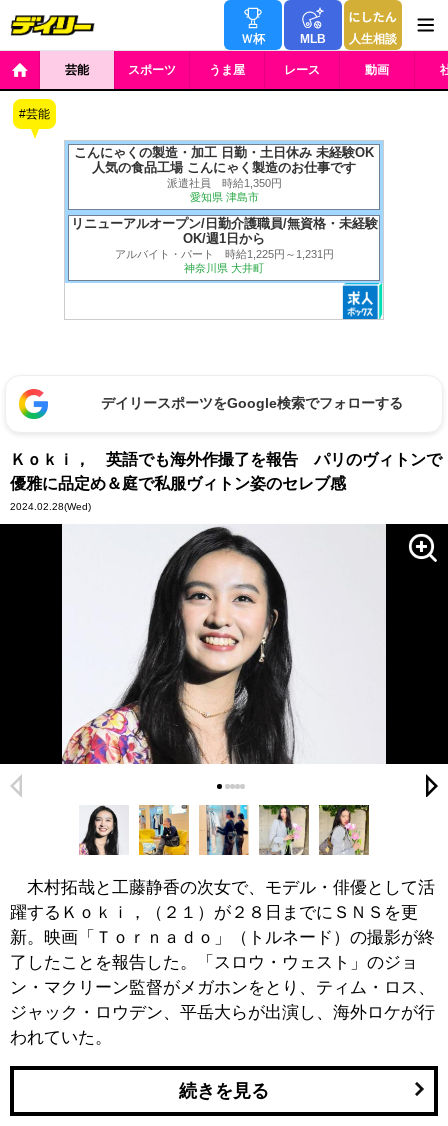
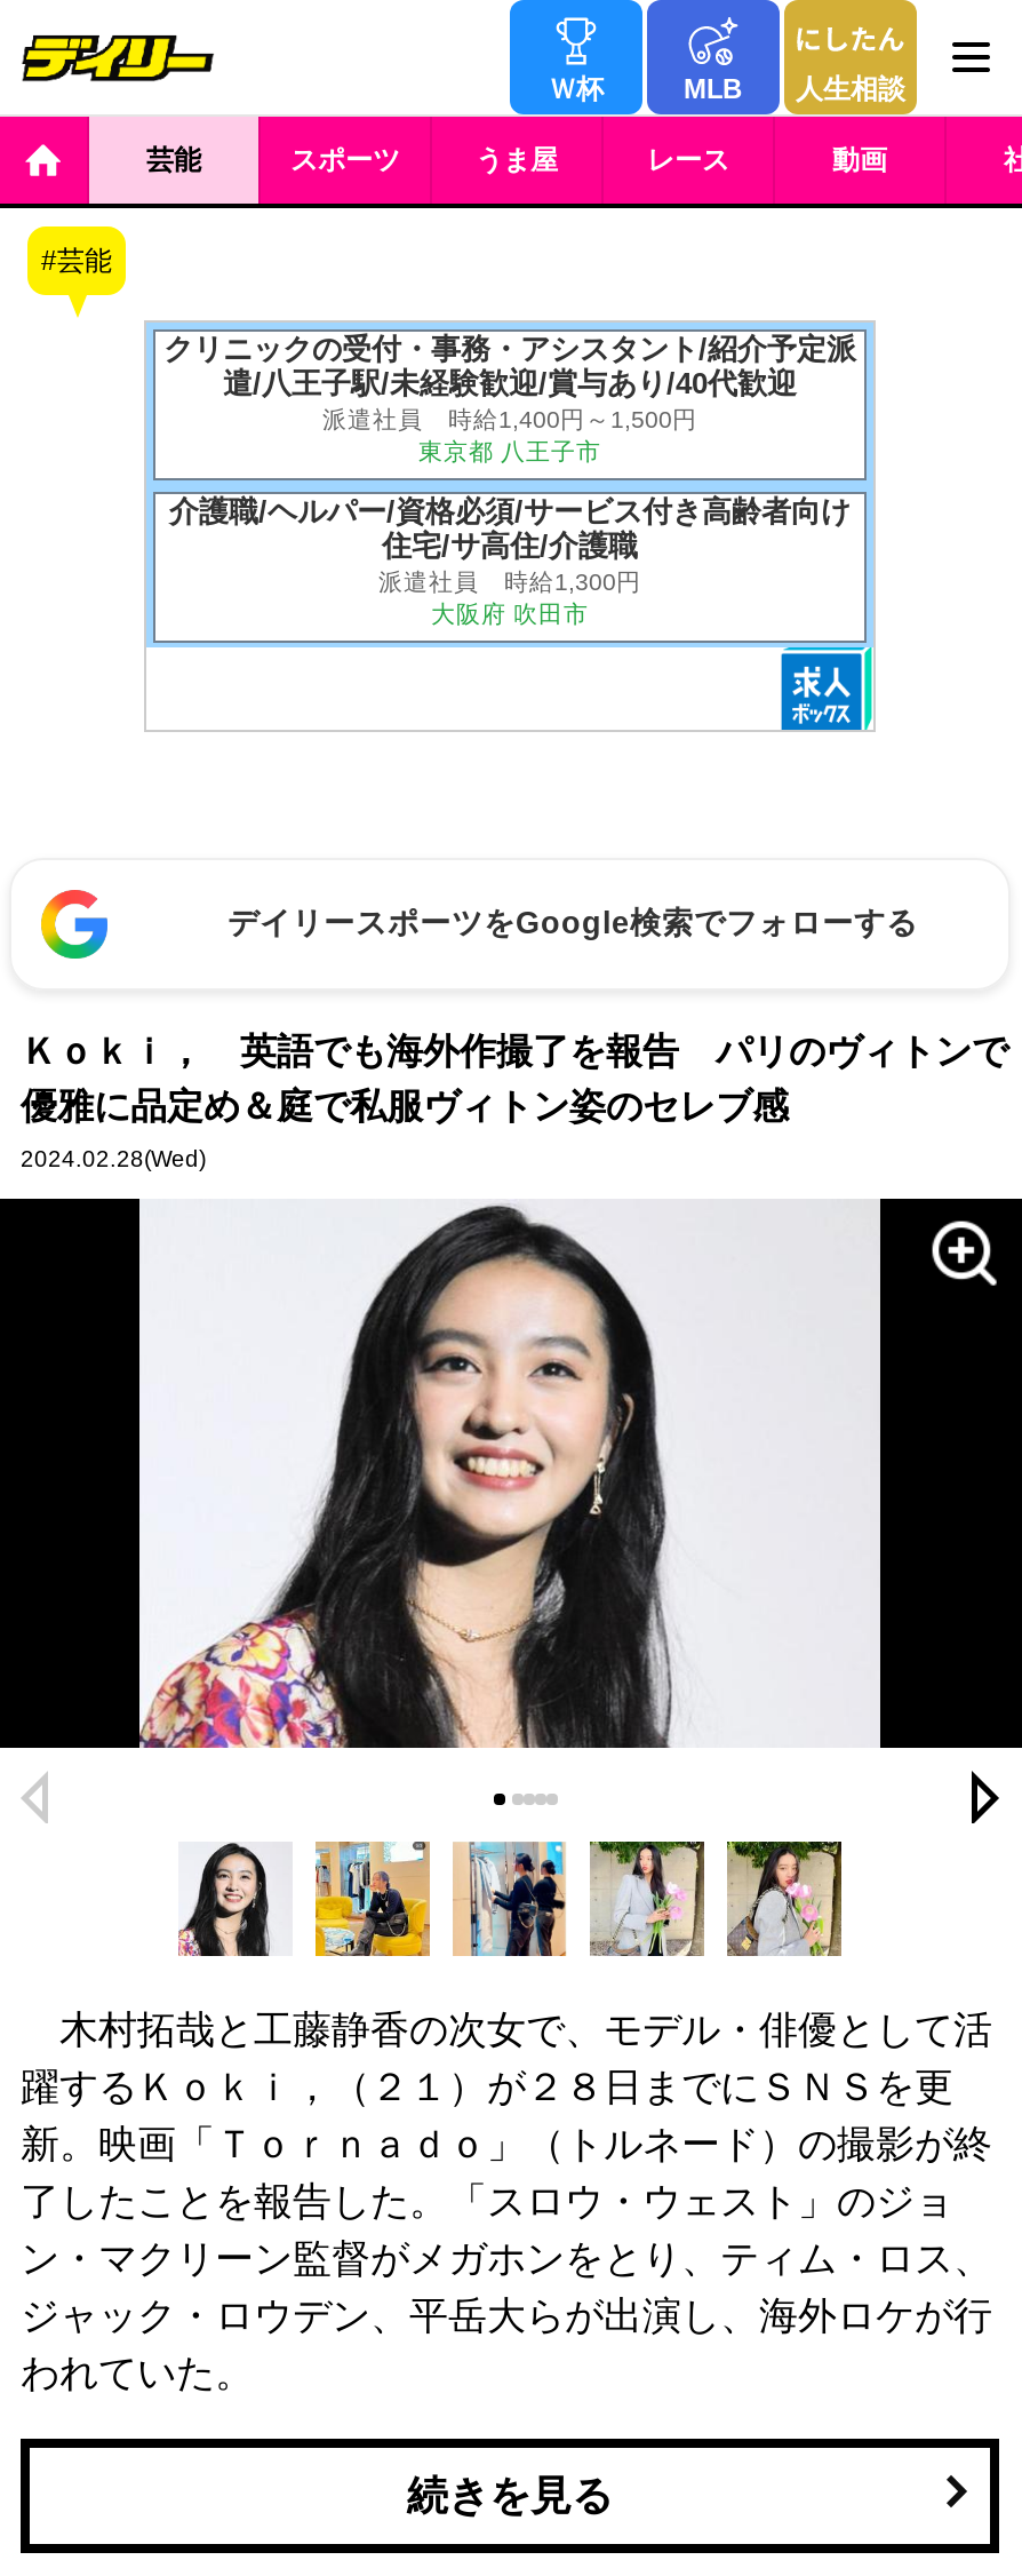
- こんにゃくの製造・加工 日勤・土日休み 未経験OK
- 人気の食品工場 こんにゃく製造のお仕事です
- 派遣社員 時給1,350円
- 愛知県 津島市
+ クリニックの受付・事務・アシスタント/紹介予定派
+ 遣/八王子駅/未経験歓迎/賞与あり/40代歓迎
+ 派遣社員 時給1,400円～1,500円
+ 東京都 八王子市

- リニューアルオープン/日勤介護職員/無資格・未経験
- OK/週1日から
- アルバイト・パート 時給1,225円～1,231円
- 神奈川県 大井町
+ 介護職/ヘルパー/資格必須/サービス付き高齢者向け
+ 住宅/サ高住/介護職
+ 派遣社員 時給1,300円
+ 大阪府 吹田市
